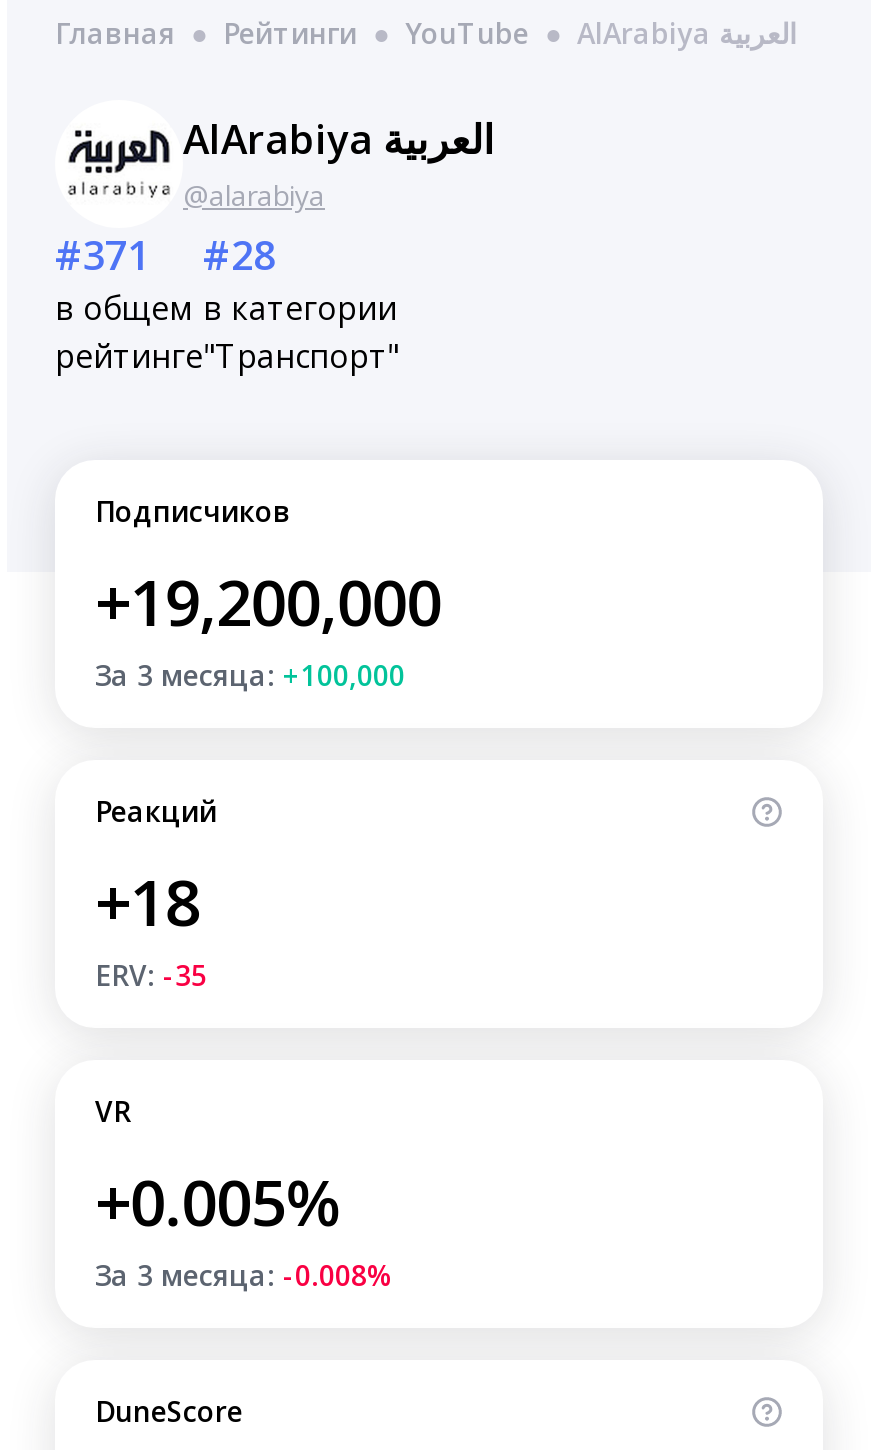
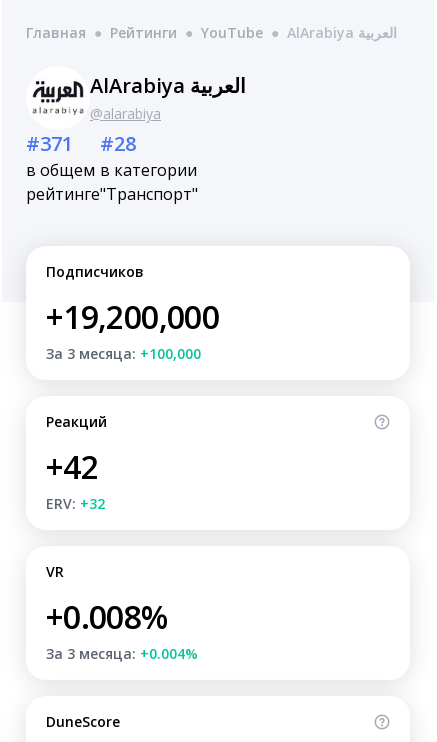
- +18
+ +42

- ERV: -35
+ ERV: +32

- +0.005%
+ +0.008%

- За 3 месяца: -0.008%
+ За 3 месяца: +0.004%
